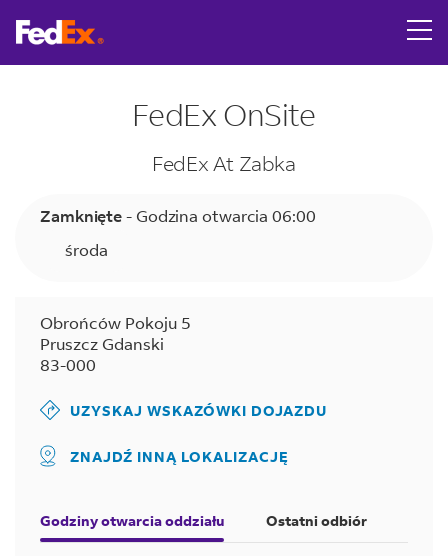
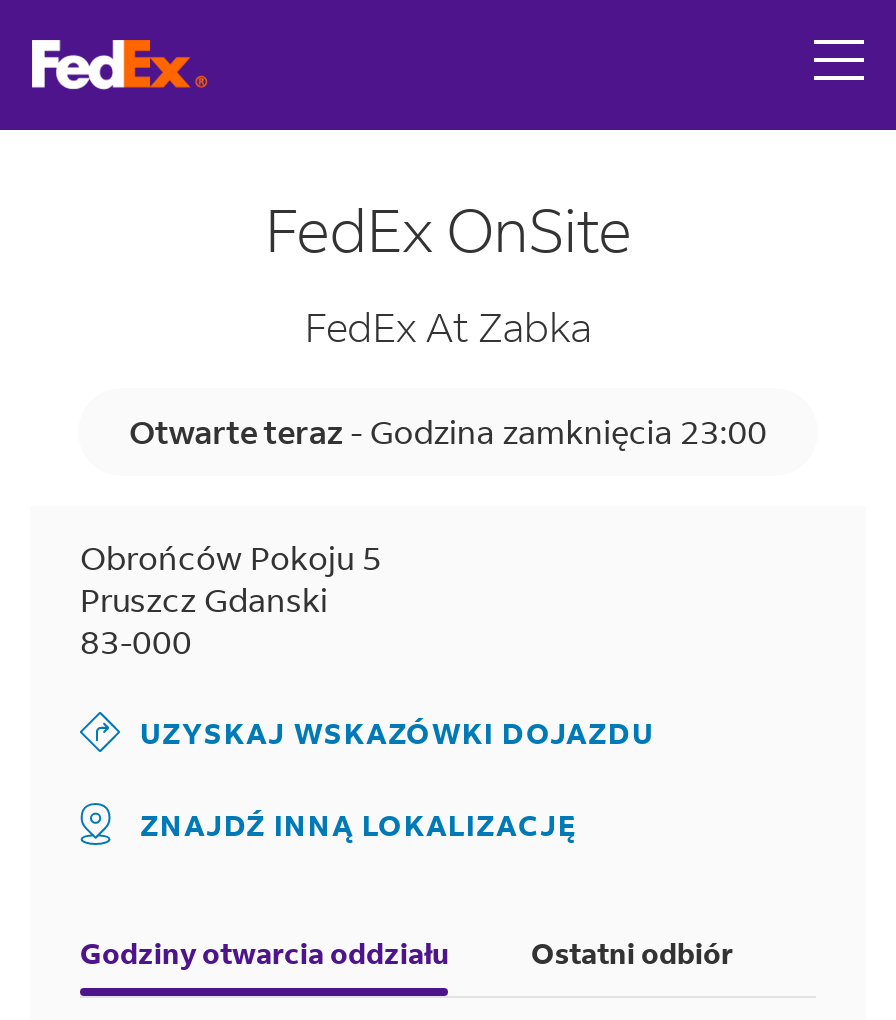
- Zamknięte - Godzina otwarcia 06:00
- środa
+ Otwarte teraz - Godzina zamknięcia 23:00
